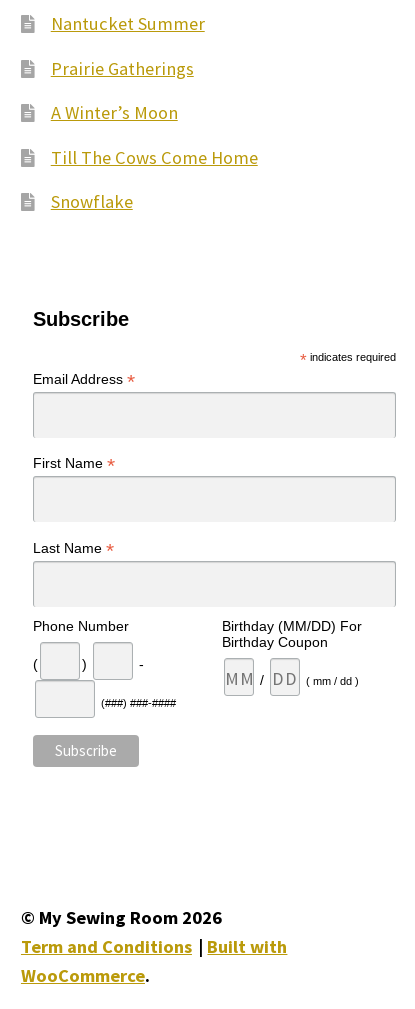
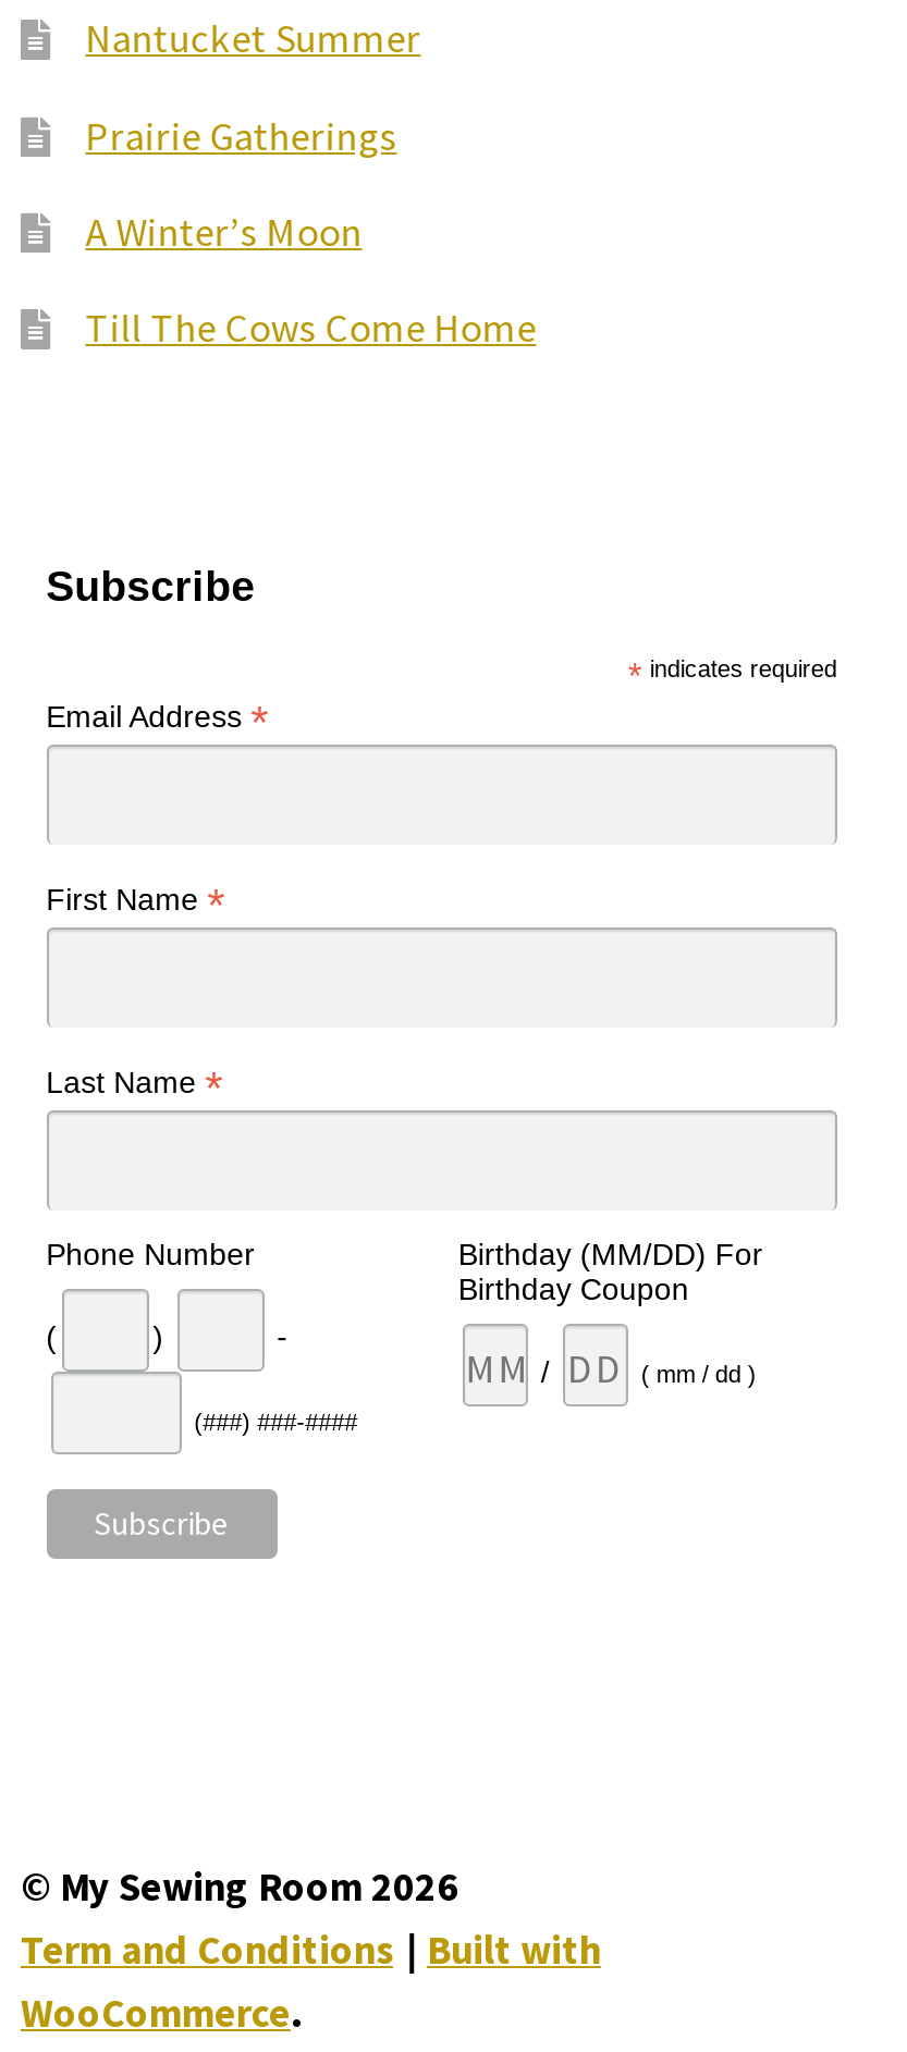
- Snowflake
